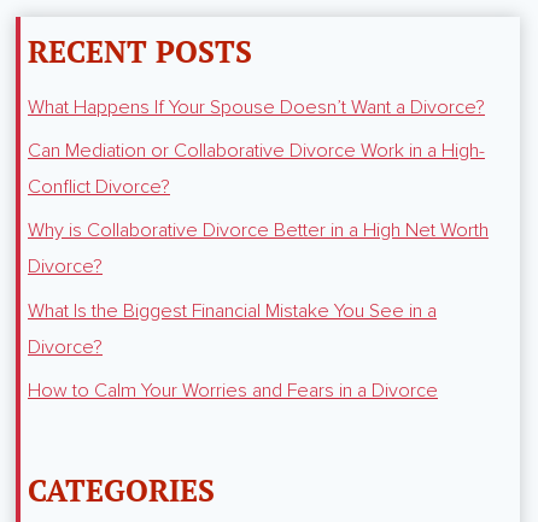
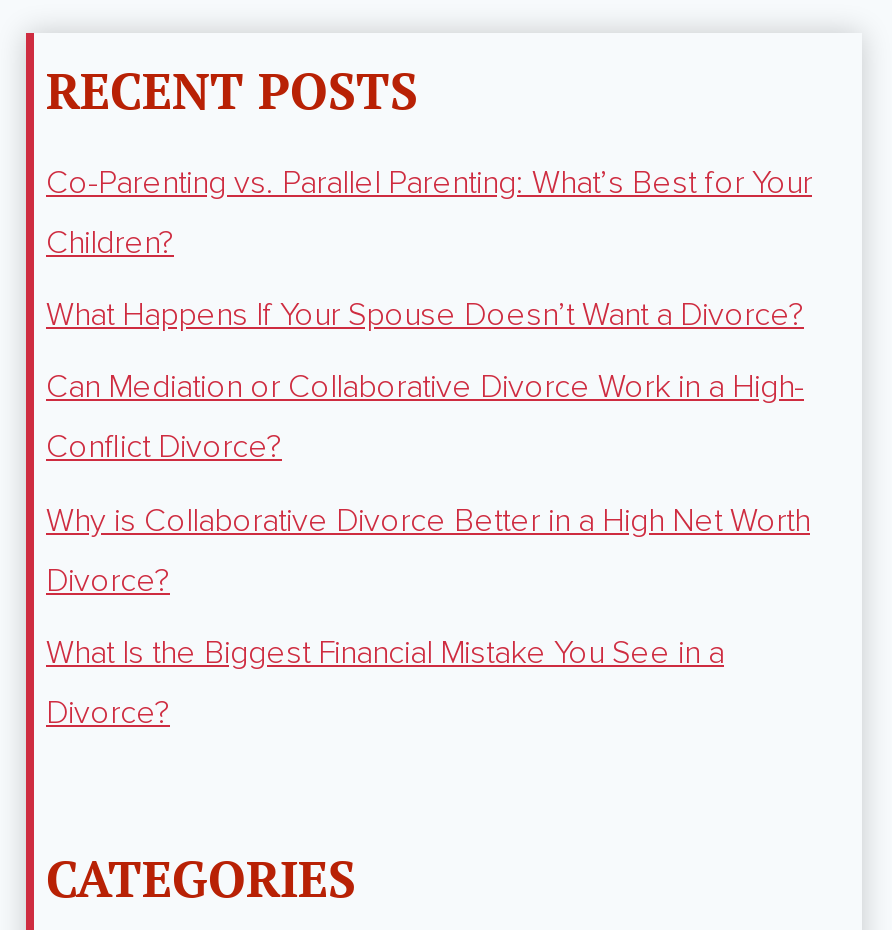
+ Co-Parenting vs. Parallel Parenting: What’s Best for Your
+ Children?

moved down: What Happens If Your Spouse Doesn’t Want a Divorce? | Can Mediation or Collaborative Divorce Work in a High- | Conflict Divorce? | Why is Collaborative Divorce Better in a High Net Worth | Divorce? | What Is the Biggest Financial Mistake You See in a | Divorce?

- How to Calm Your Worries and Fears in a Divorce
